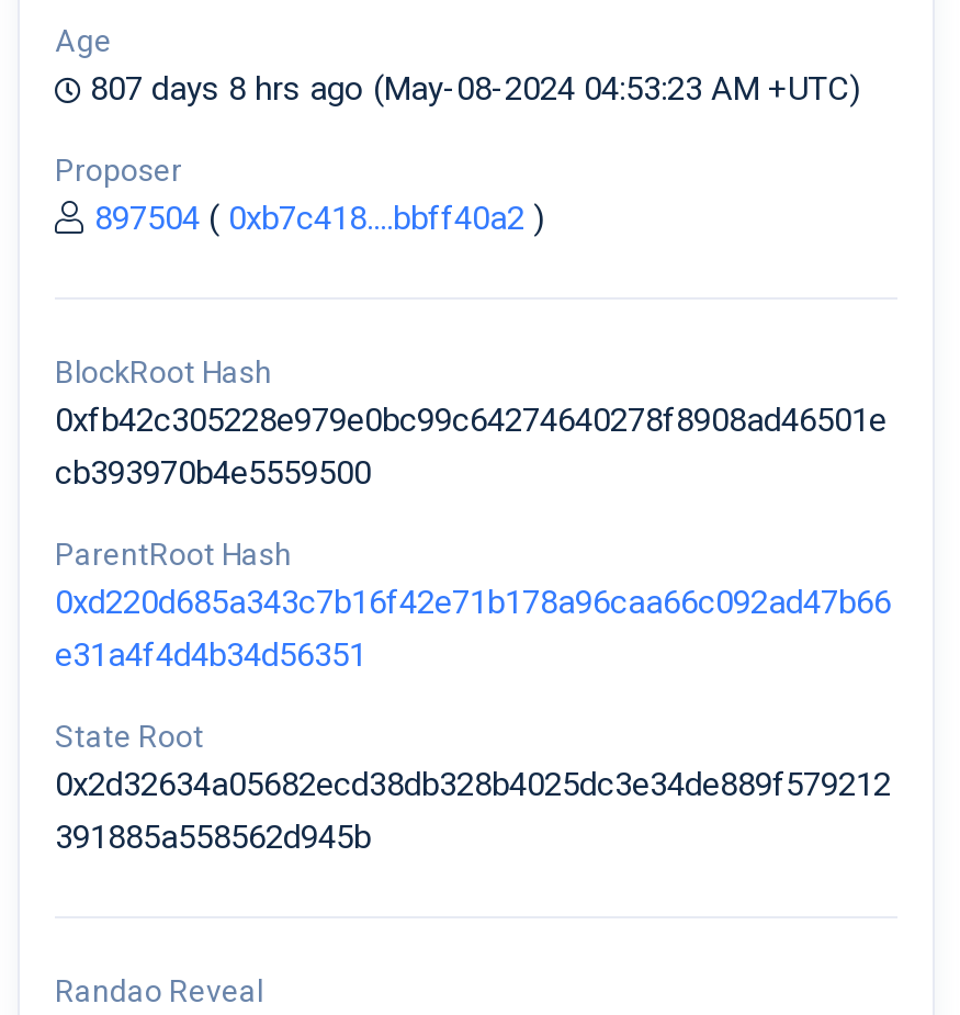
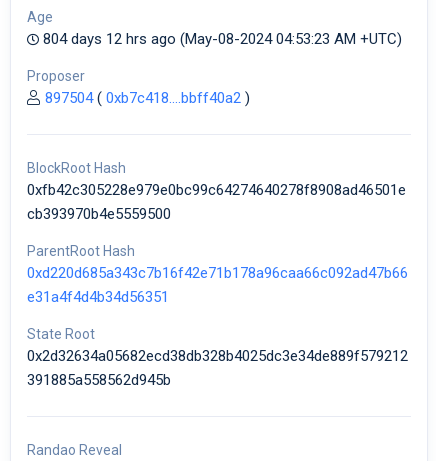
- 807 days 8 hrs ago (May-08-2024 04:53:23 AM +UTC)
+ 804 days 12 hrs ago (May-08-2024 04:53:23 AM +UTC)
